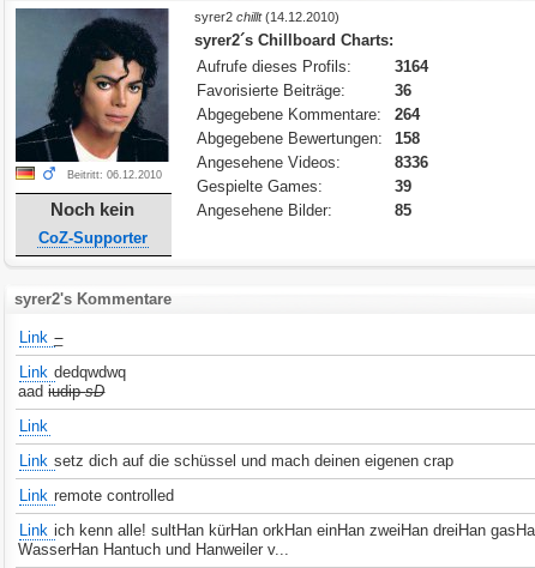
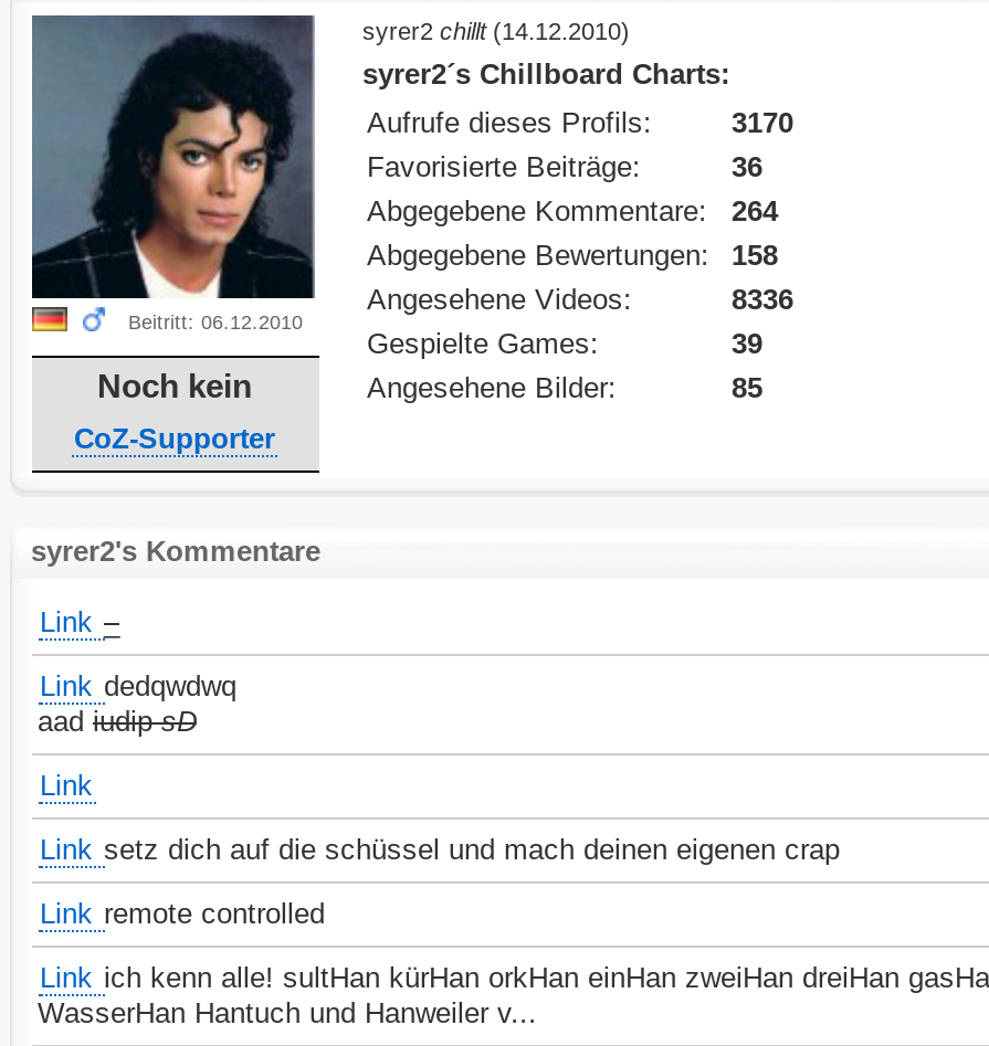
- 3164
+ 3170
